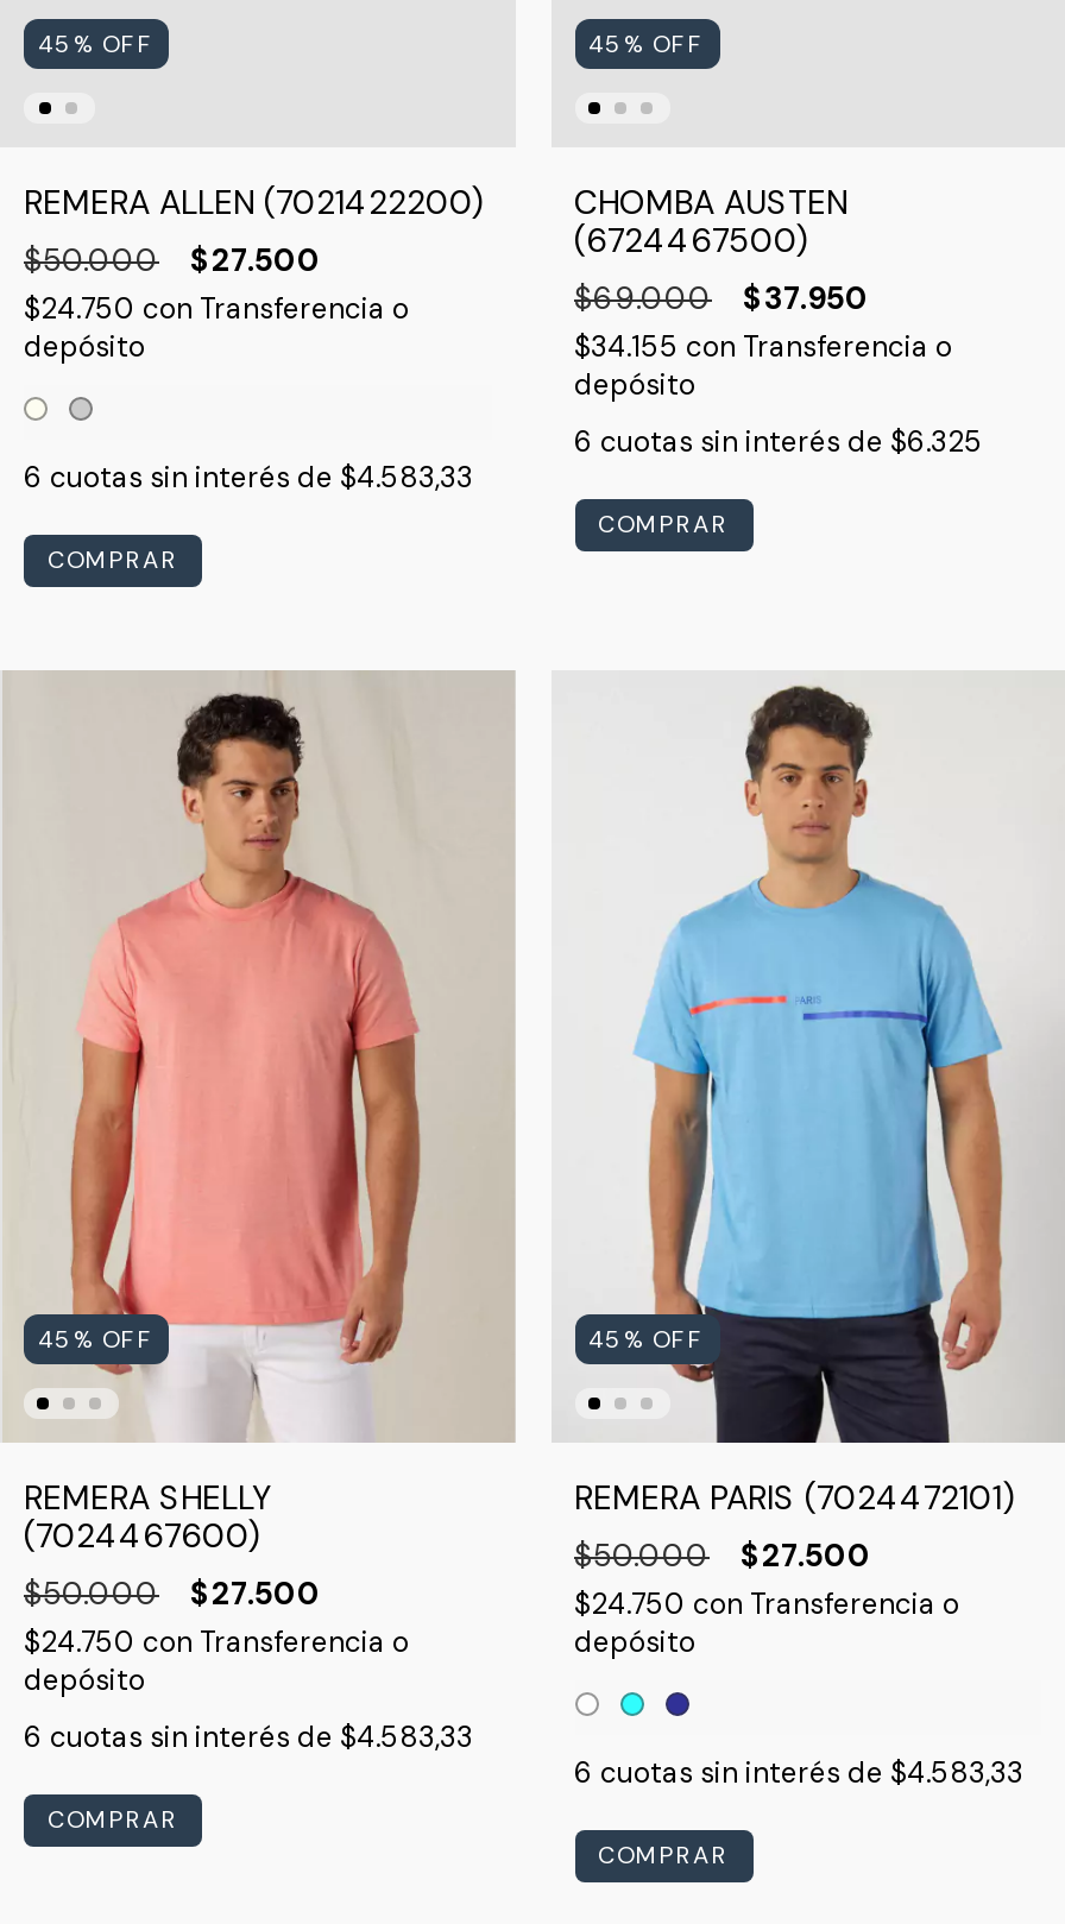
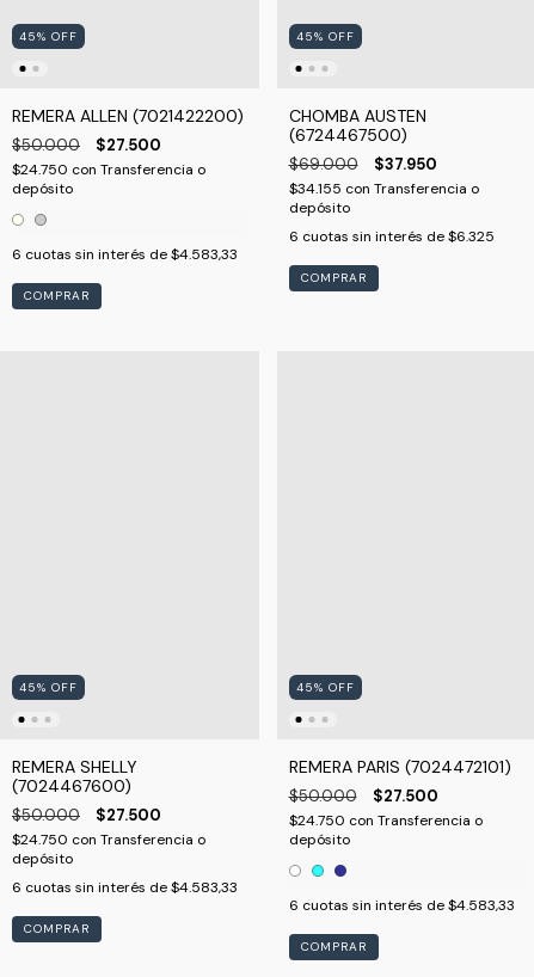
- [image]

- [image]
